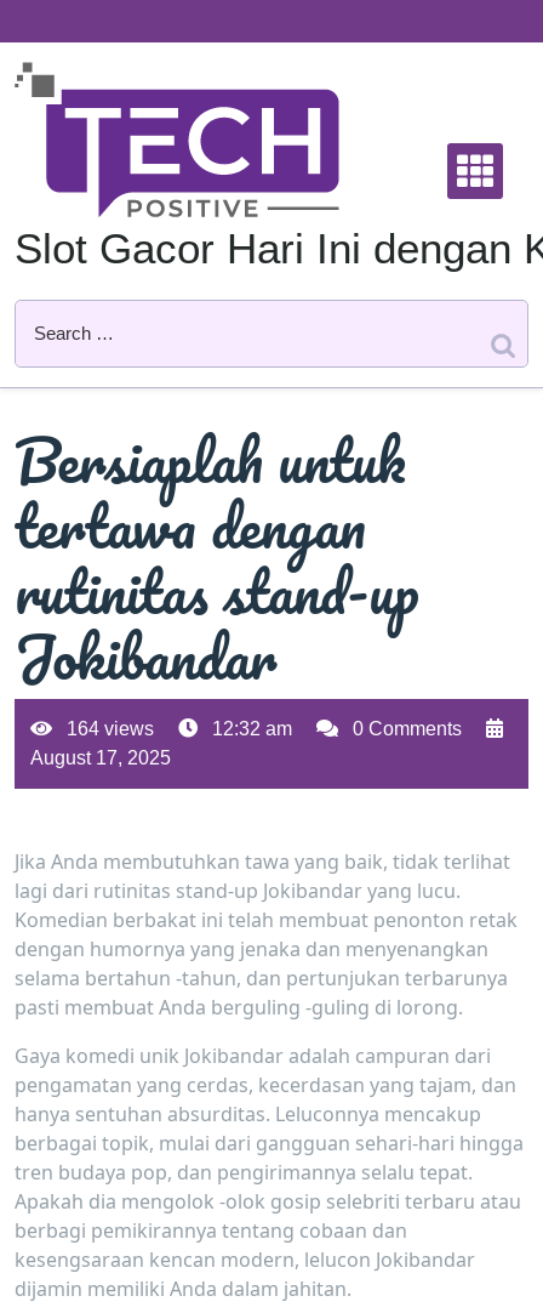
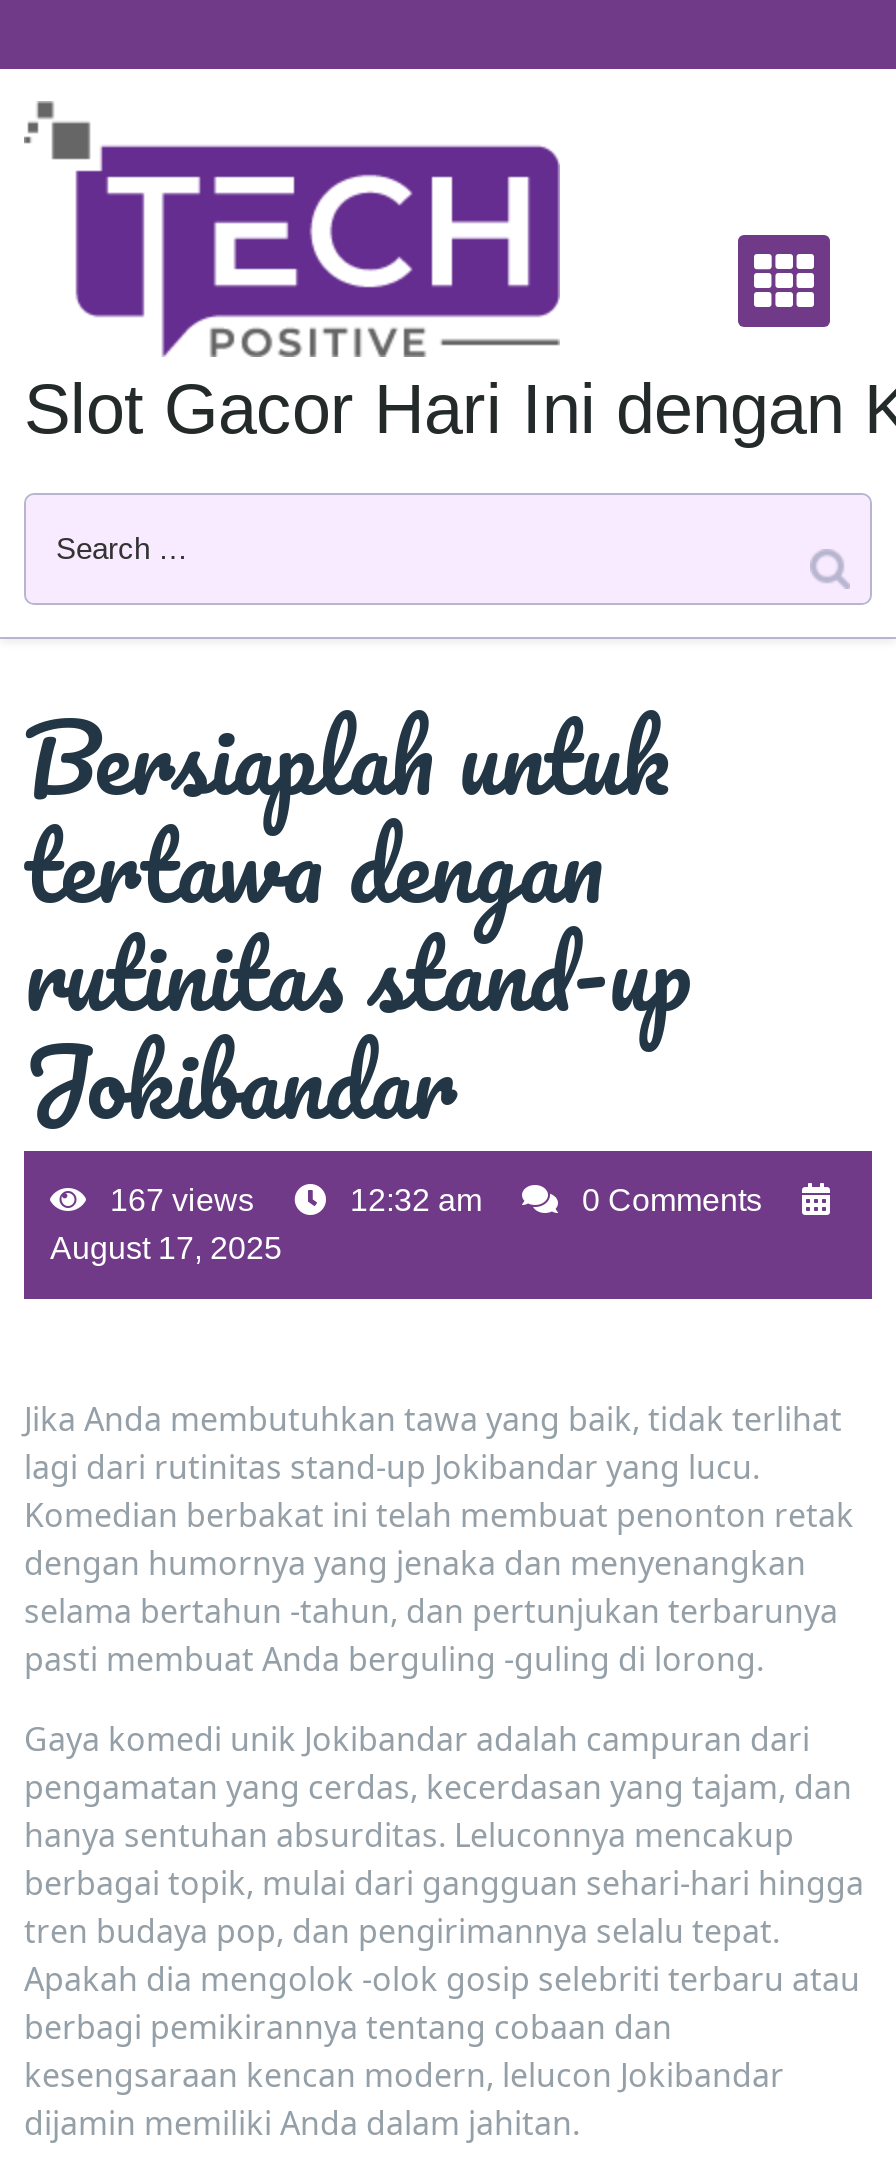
- 164 views
+ 167 views
